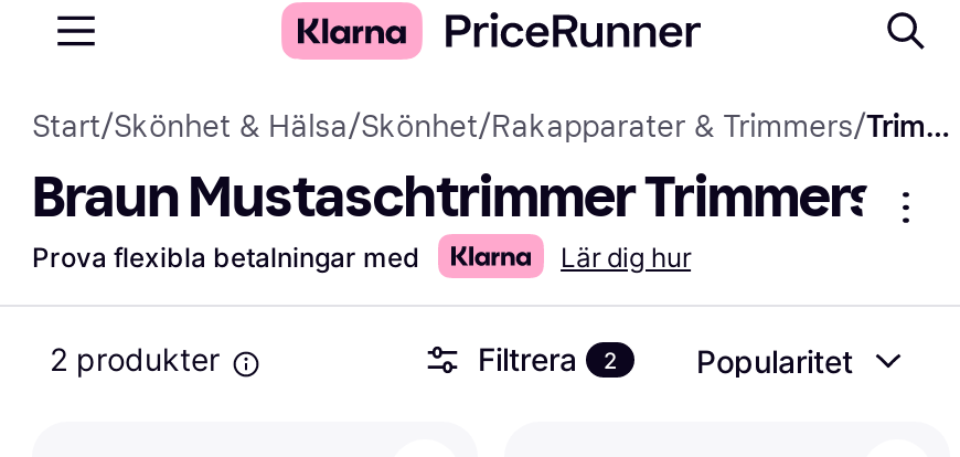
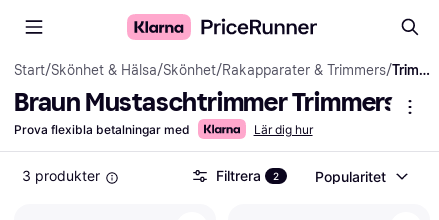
- 2 produkter
+ 3 produkter
